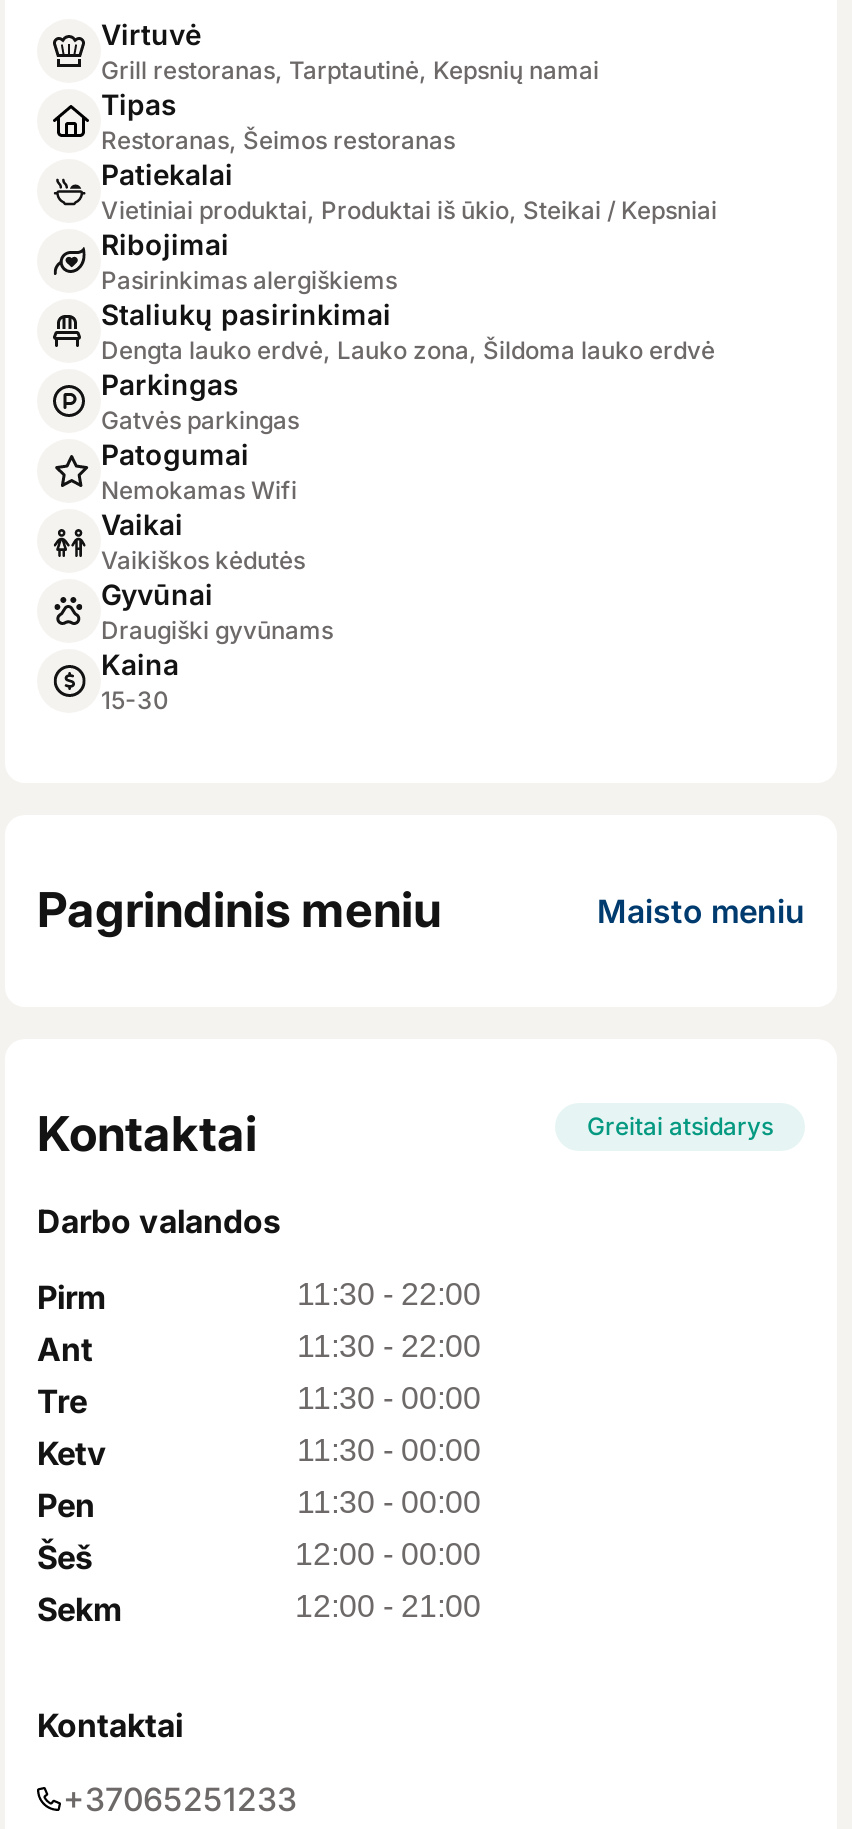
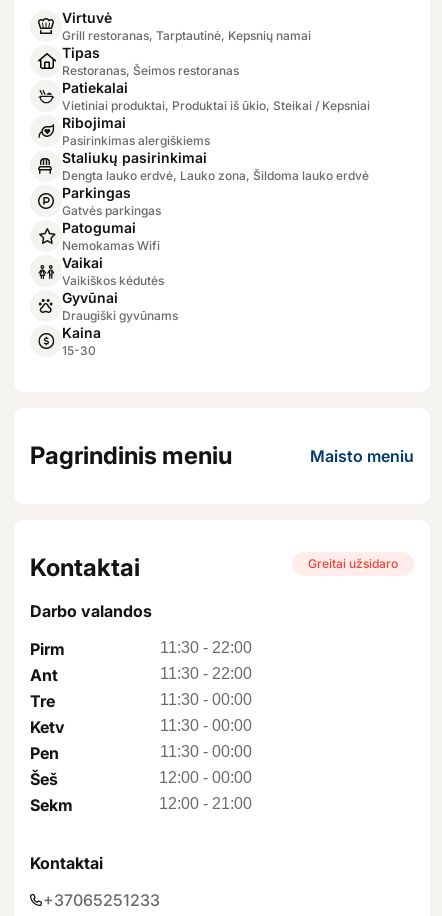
- Greitai atsidarys
+ Greitai užsidaro
